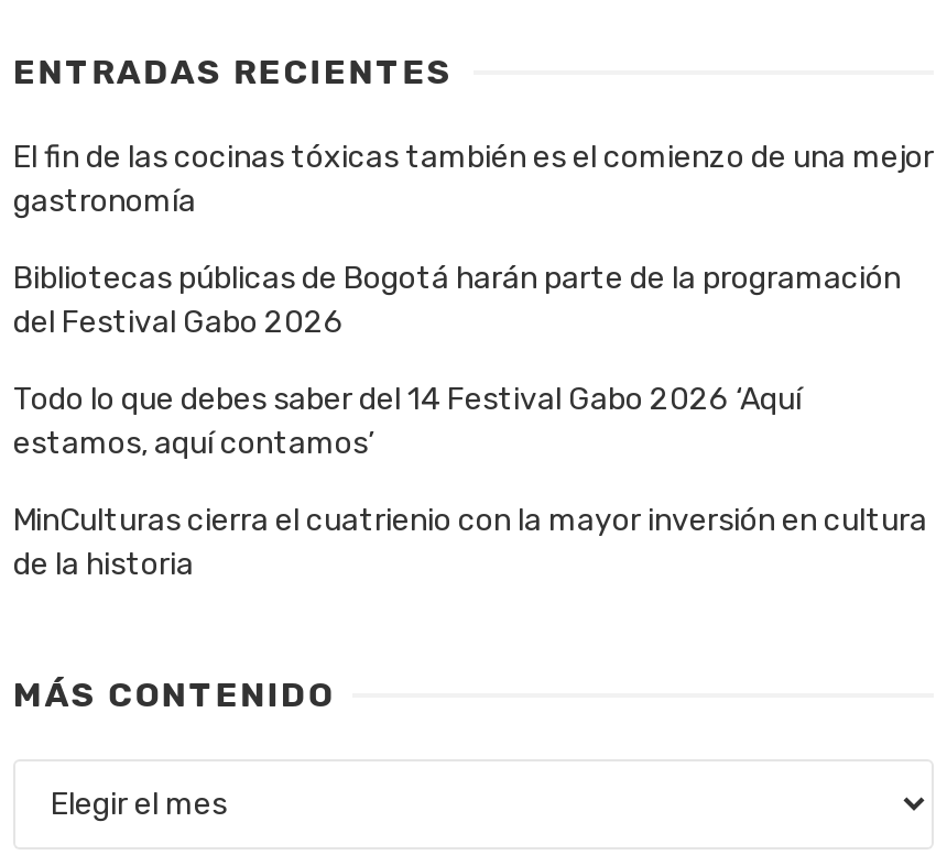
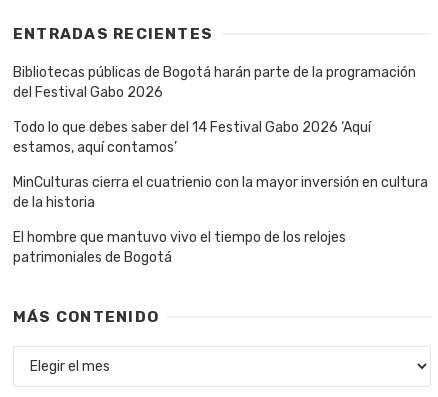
- El fin de las cocinas tóxicas también es el comienzo de una mejor
- gastronomía

moved up: Bibliotecas públicas de Bogotá harán parte de la programación | del Festival Gabo 2026 | Todo lo que debes saber del 14 Festival Gabo 2026 ‘Aquí | estamos, aquí contamos’ | MinCulturas cierra el cuatrienio con la mayor inversión en cultura | de la historia

+ El hombre que mantuvo vivo el tiempo de los relojes
+ patrimoniales de Bogotá
